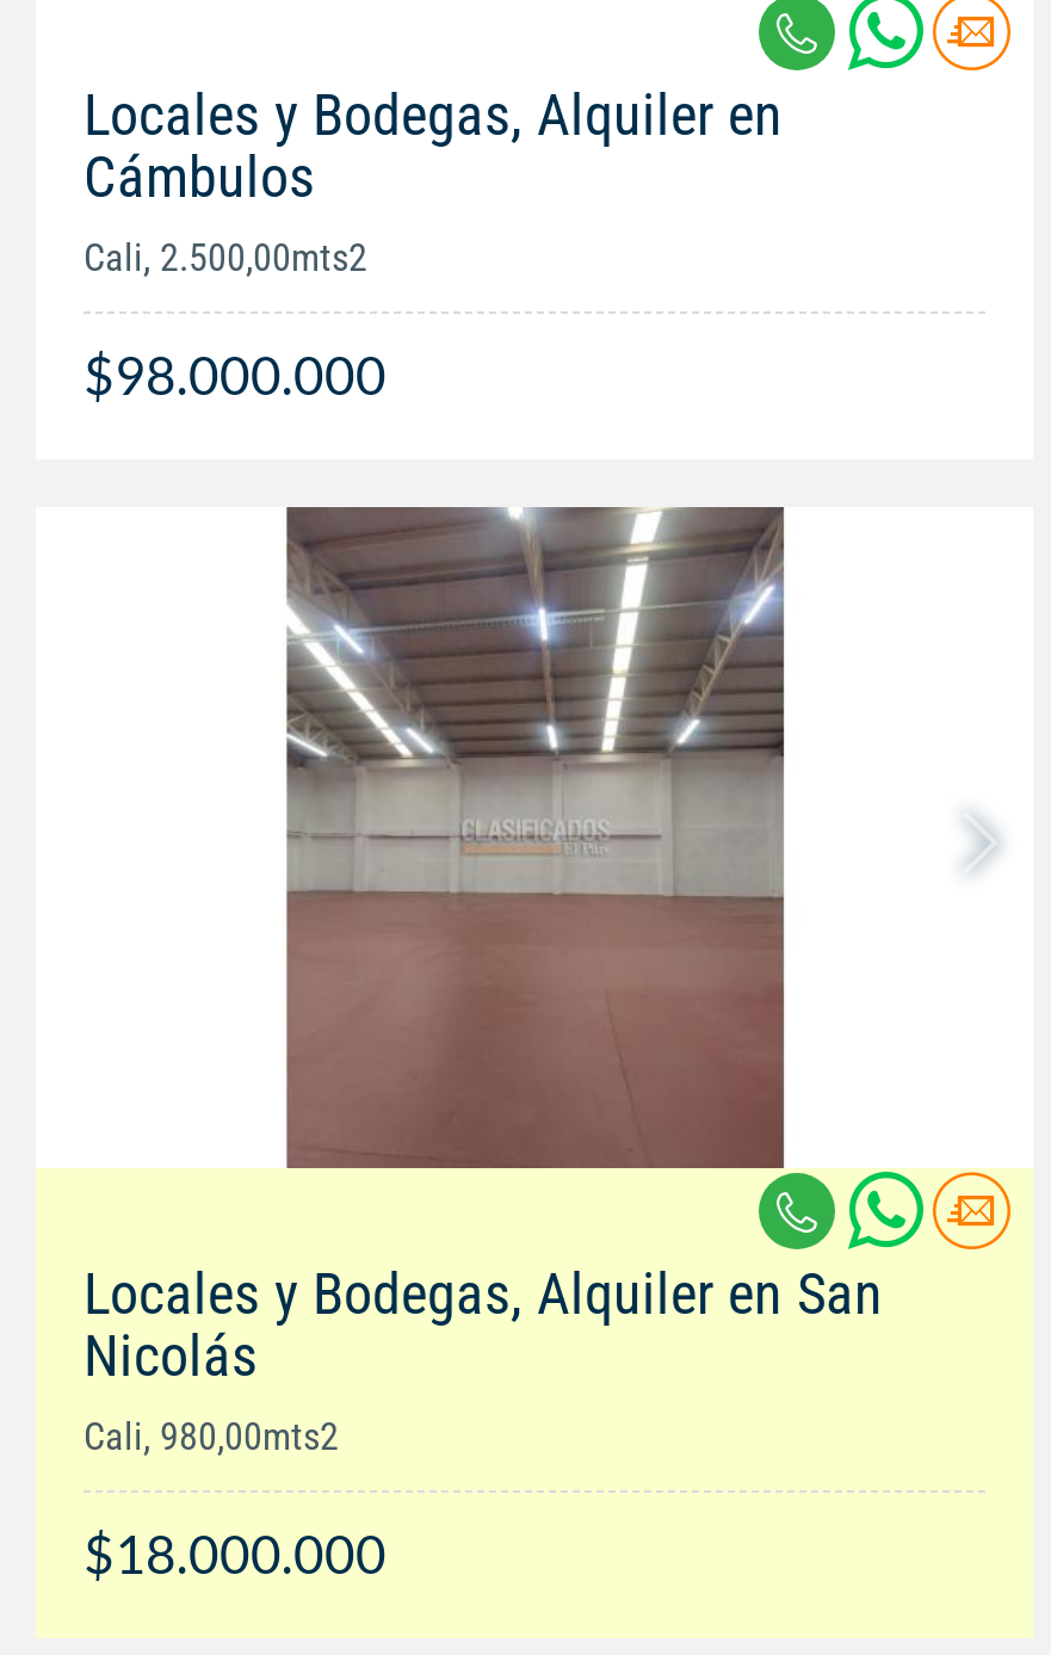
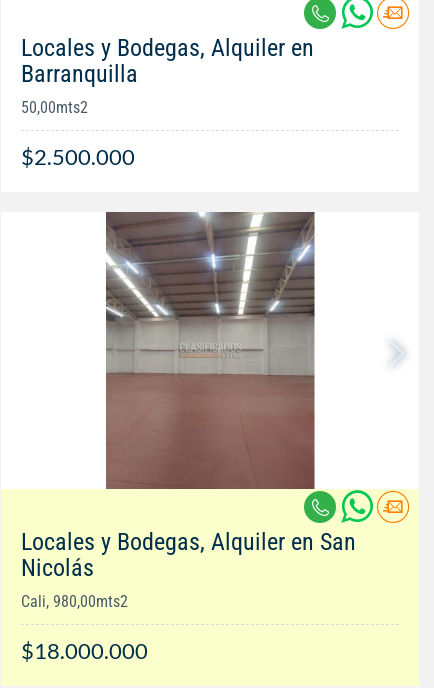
- Cámbulos
- Cali, 2.500,00mts2
+ Barranquilla
+ 50,00mts2

- $98.000.000
+ $2.500.000
